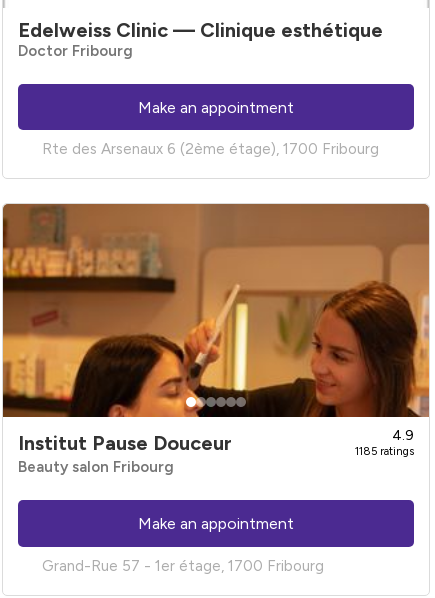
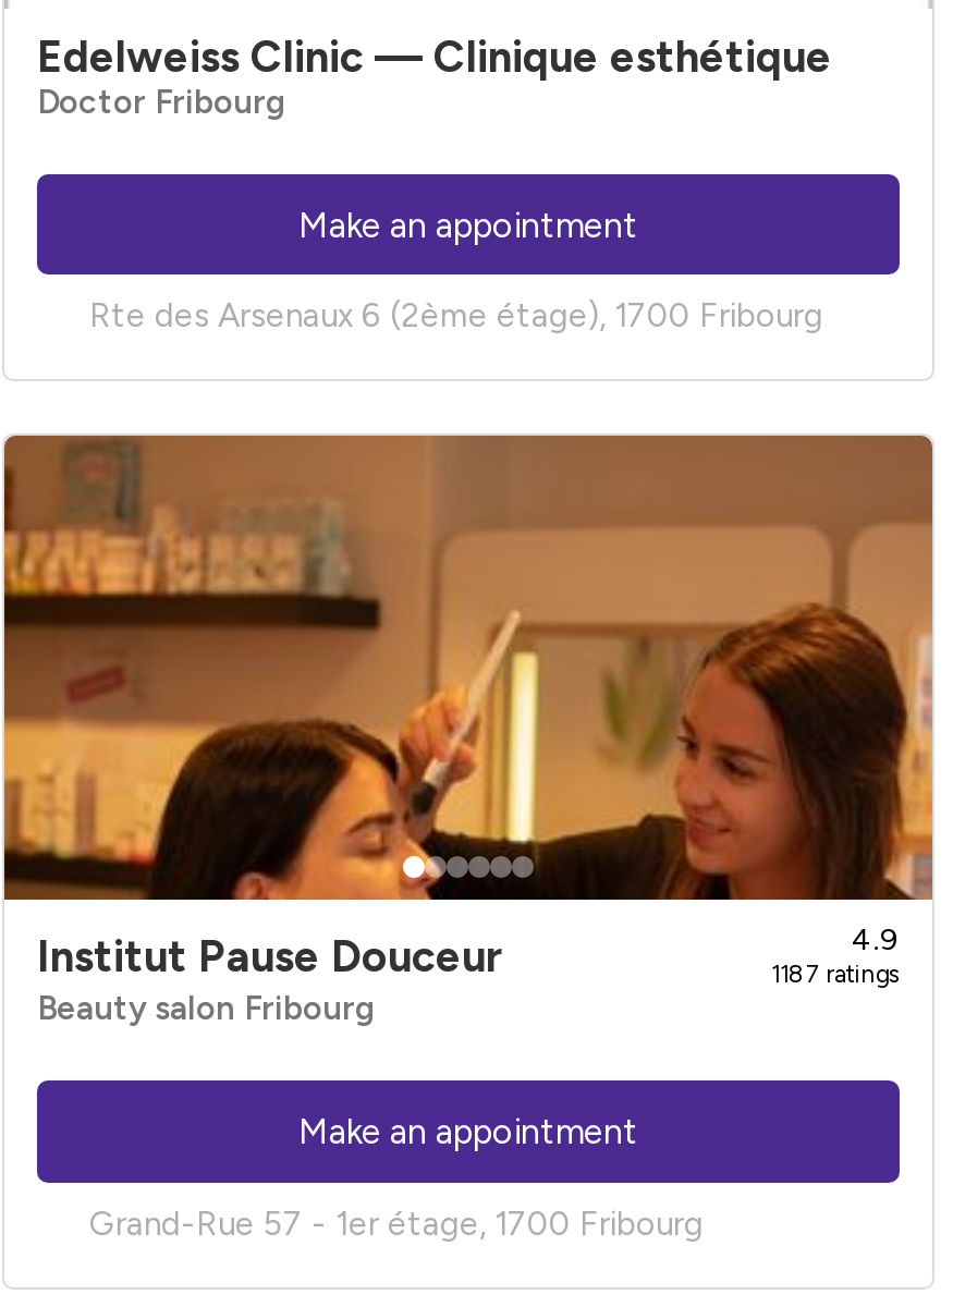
- 1185 ratings
+ 1187 ratings
